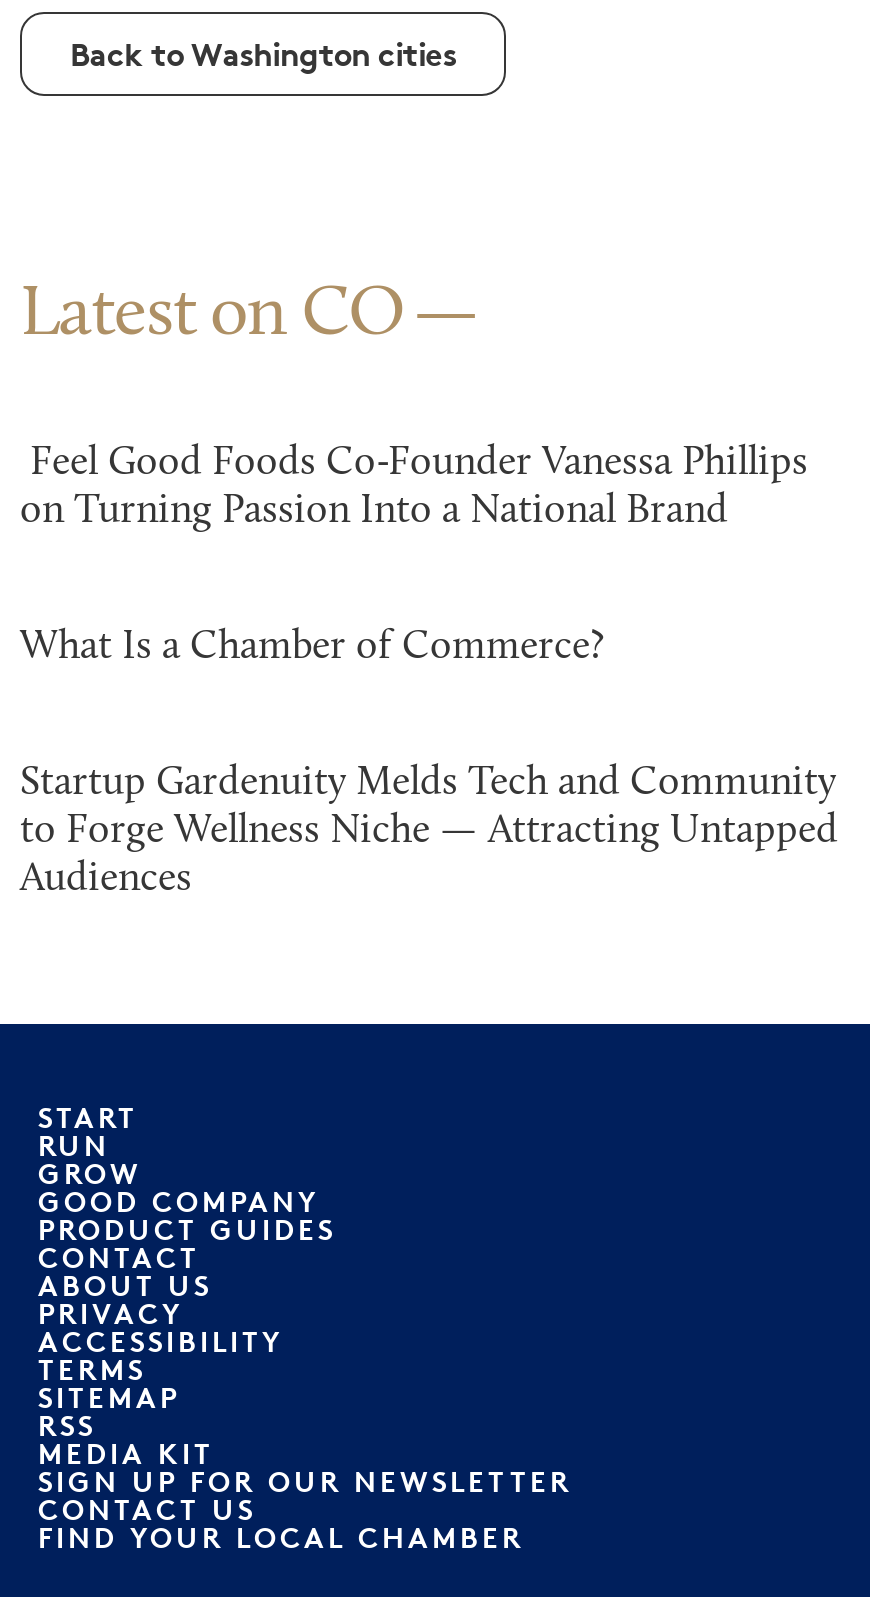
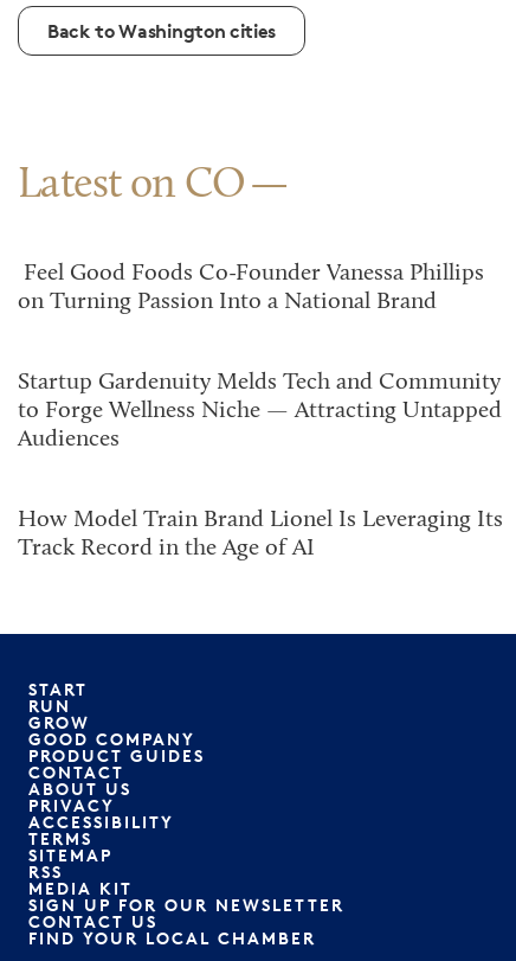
- What Is a Chamber of Commerce?

moved up: Startup Gardenuity Melds Tech and Community | to Forge Wellness Niche — Attracting Untapped | Audiences

+ How Model Train Brand Lionel Is Leveraging Its
+ Track Record in the Age of AI
